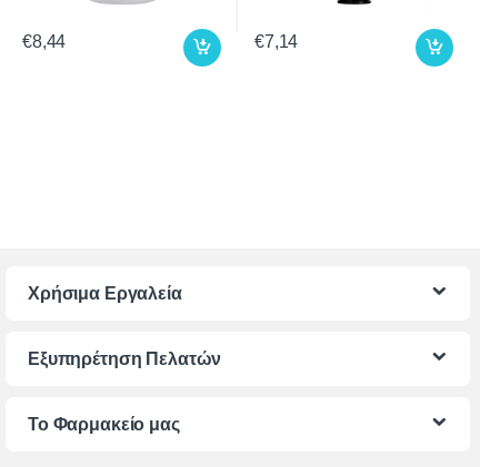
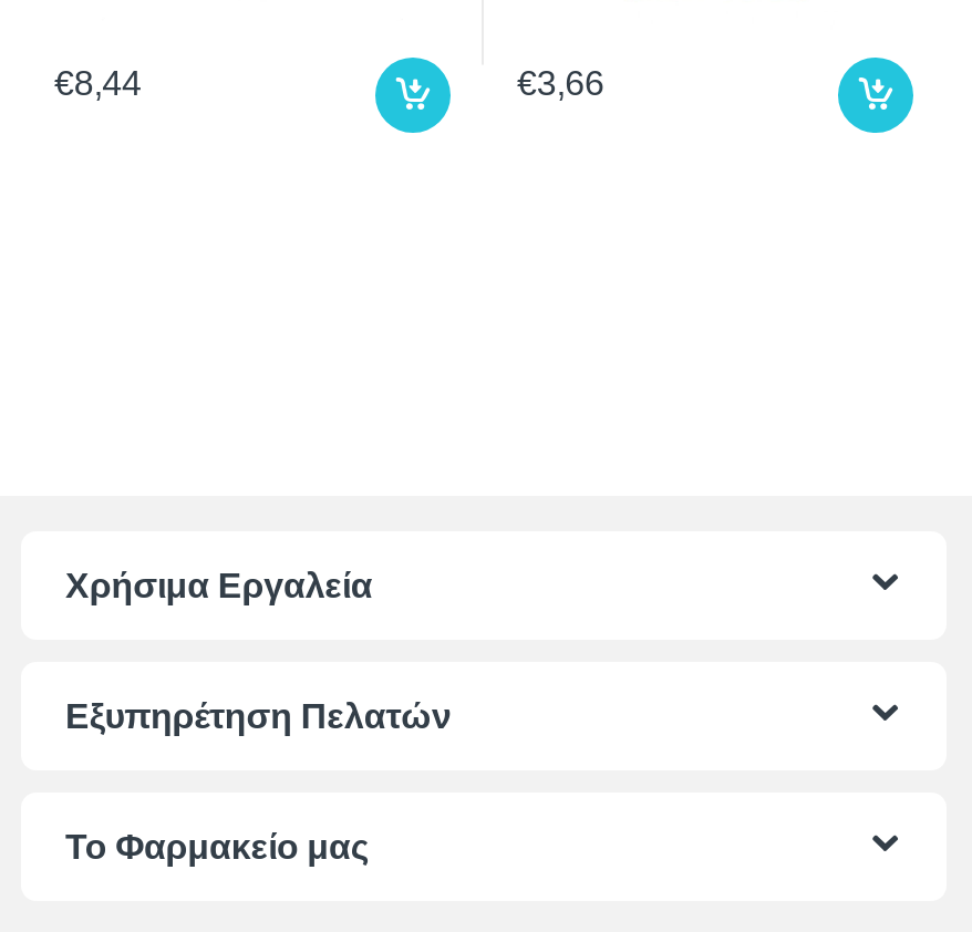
- €7,14
+ €3,66
